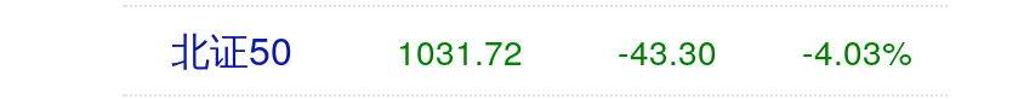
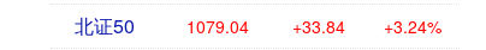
- 1031.72
+ 1079.04

- -43.30
+ +33.84

- -4.03%
+ +3.24%
